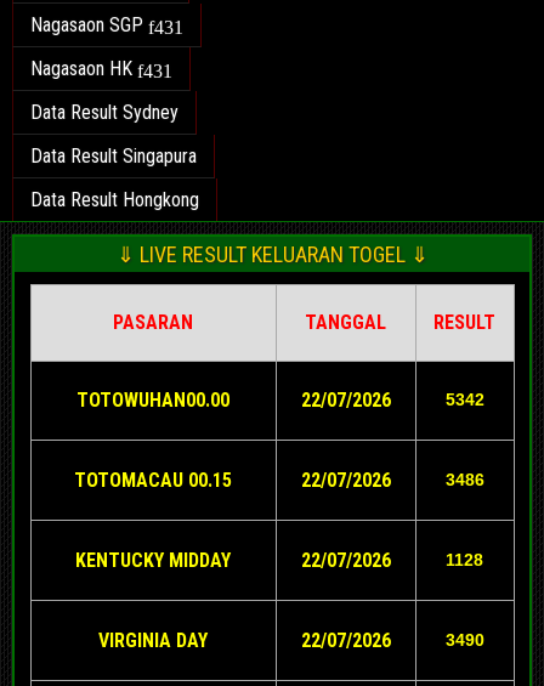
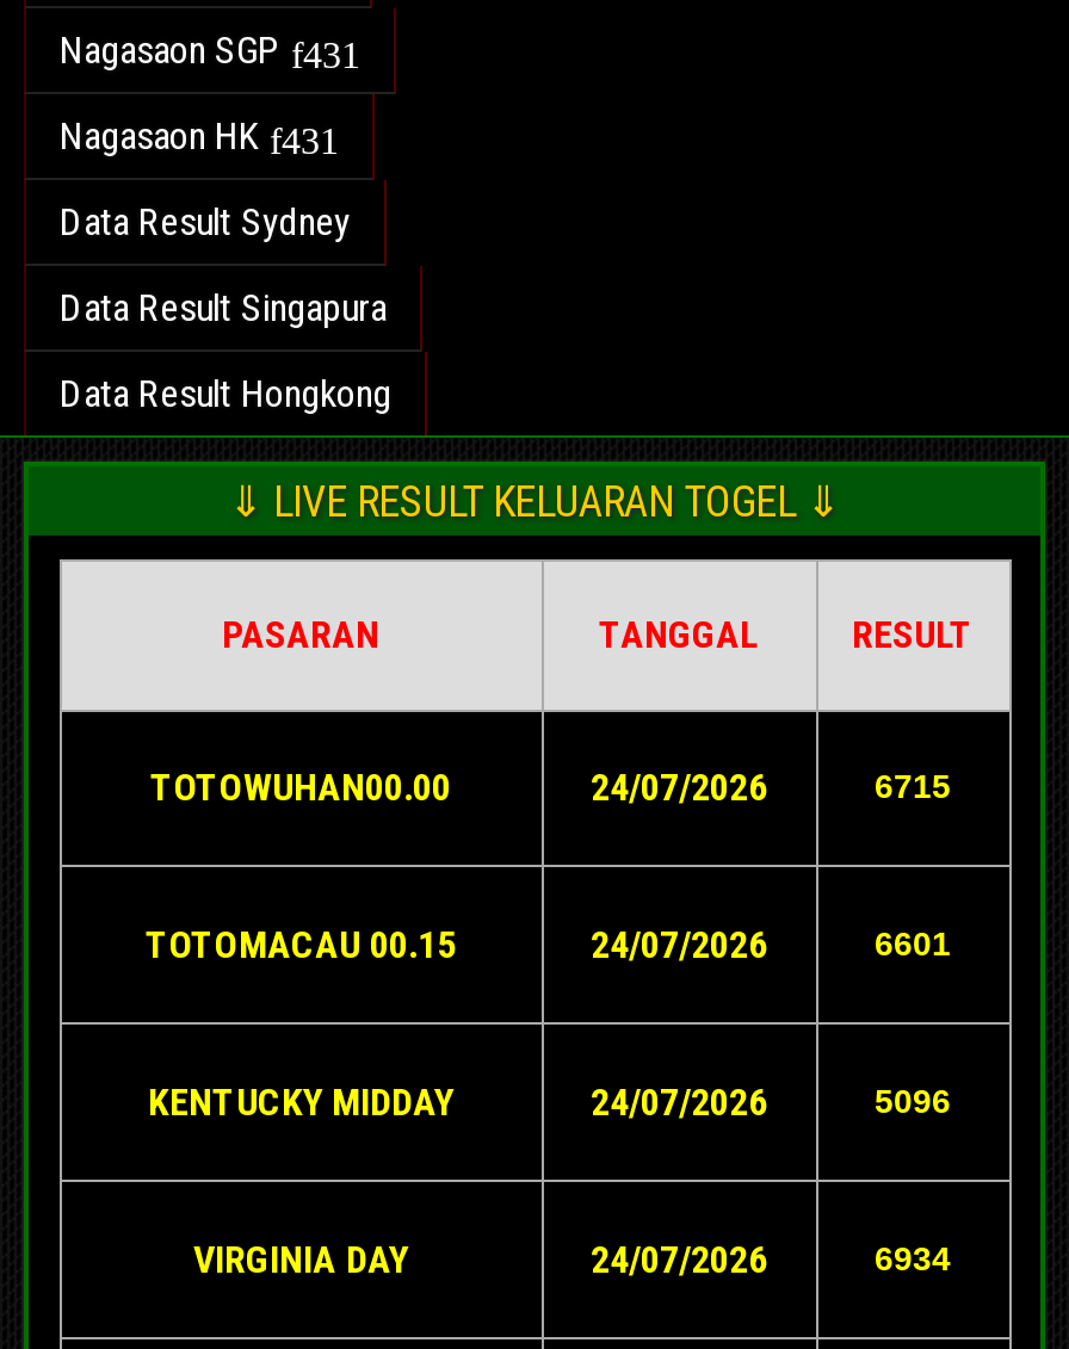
- 22/07/2026
+ 24/07/2026

- 5342
+ 6715

- 22/07/2026
+ 24/07/2026

- 3486
+ 6601

- 22/07/2026
+ 24/07/2026

- 1128
+ 5096

- 22/07/2026
+ 24/07/2026

- 3490
+ 6934
